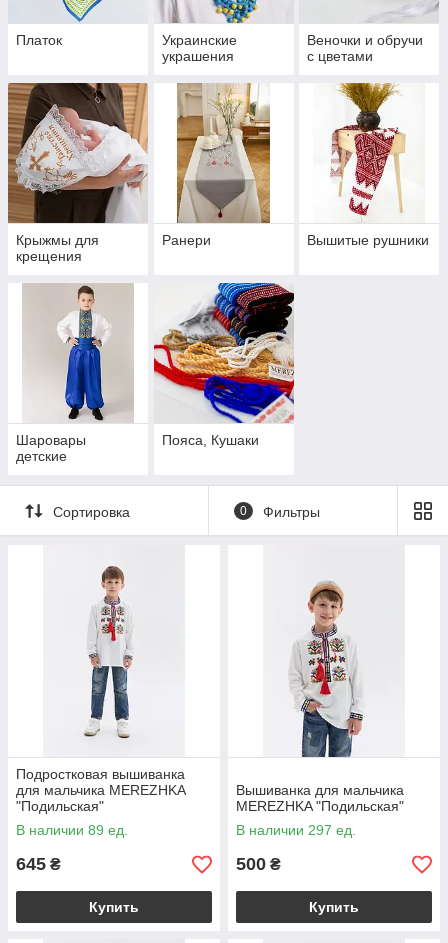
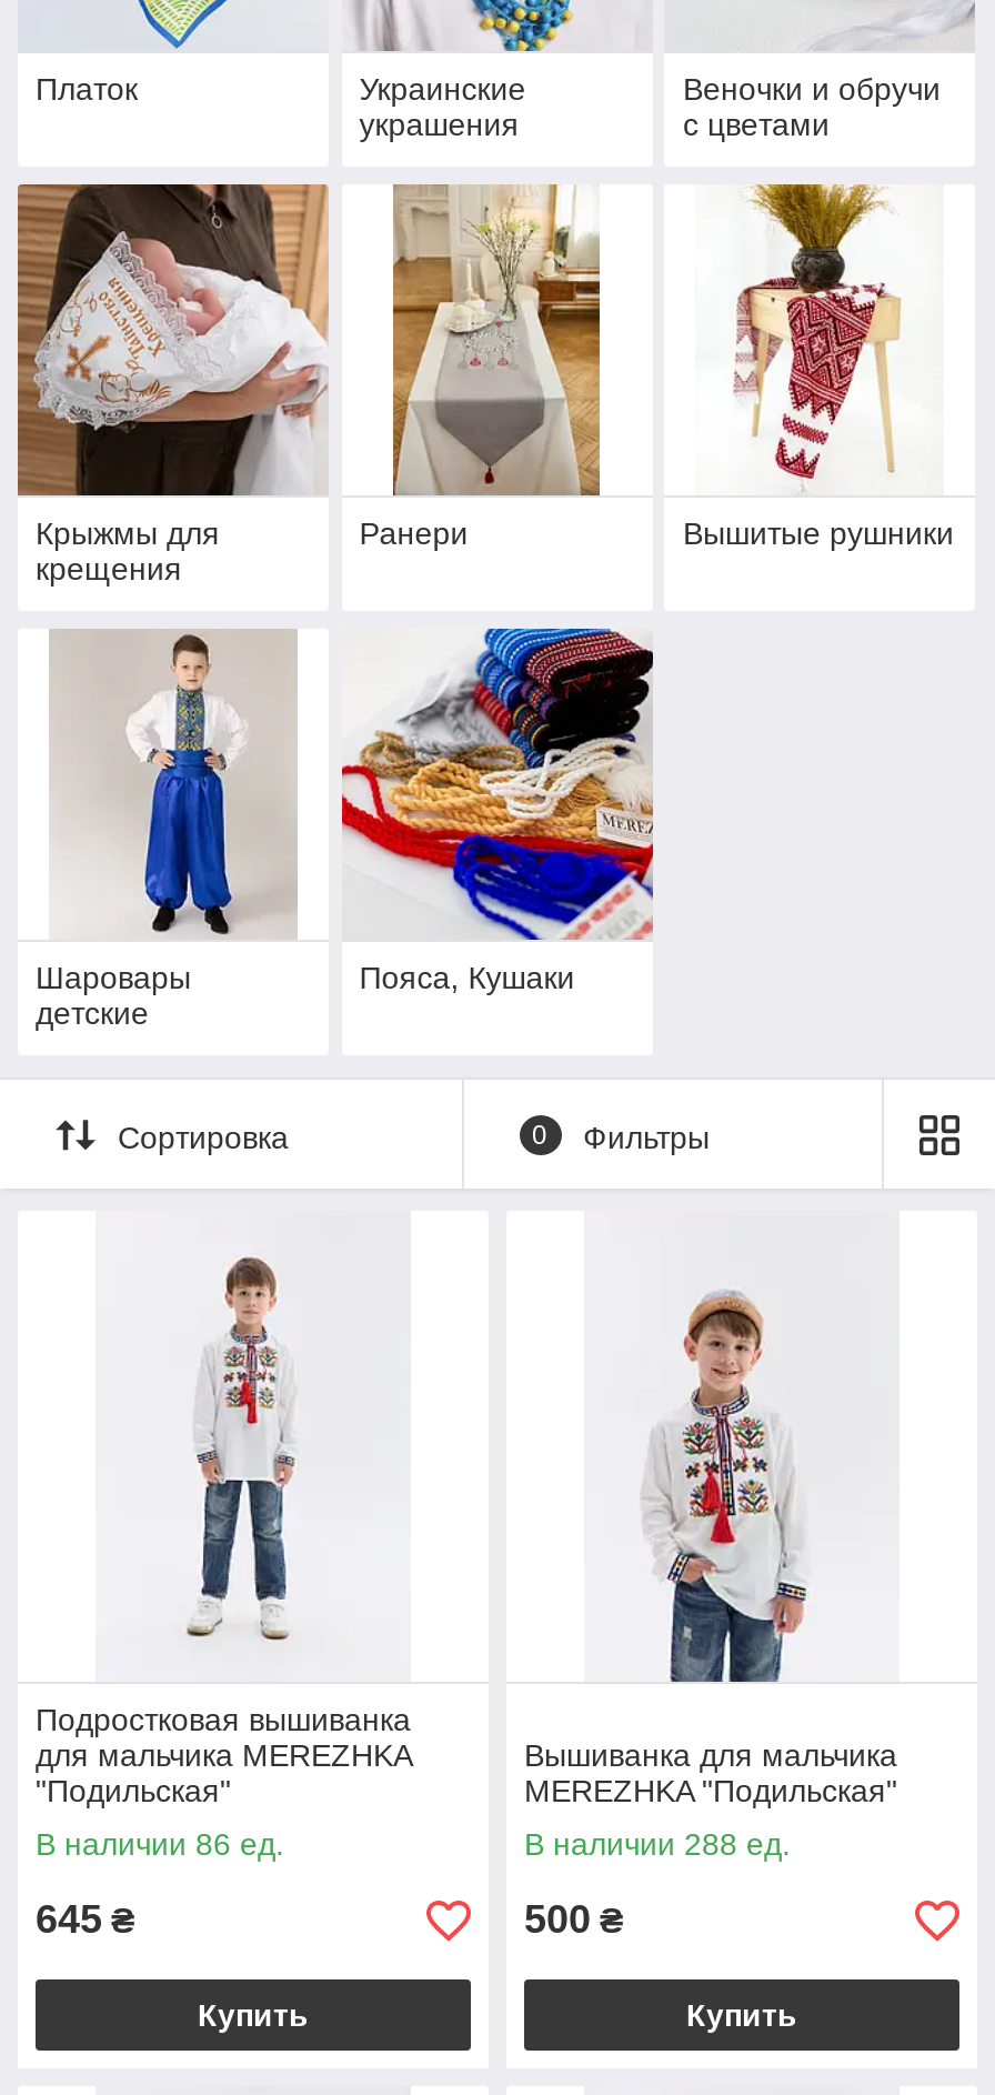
- В наличии 89 ед.
+ В наличии 86 ед.

- В наличии 297 ед.
+ В наличии 288 ед.
